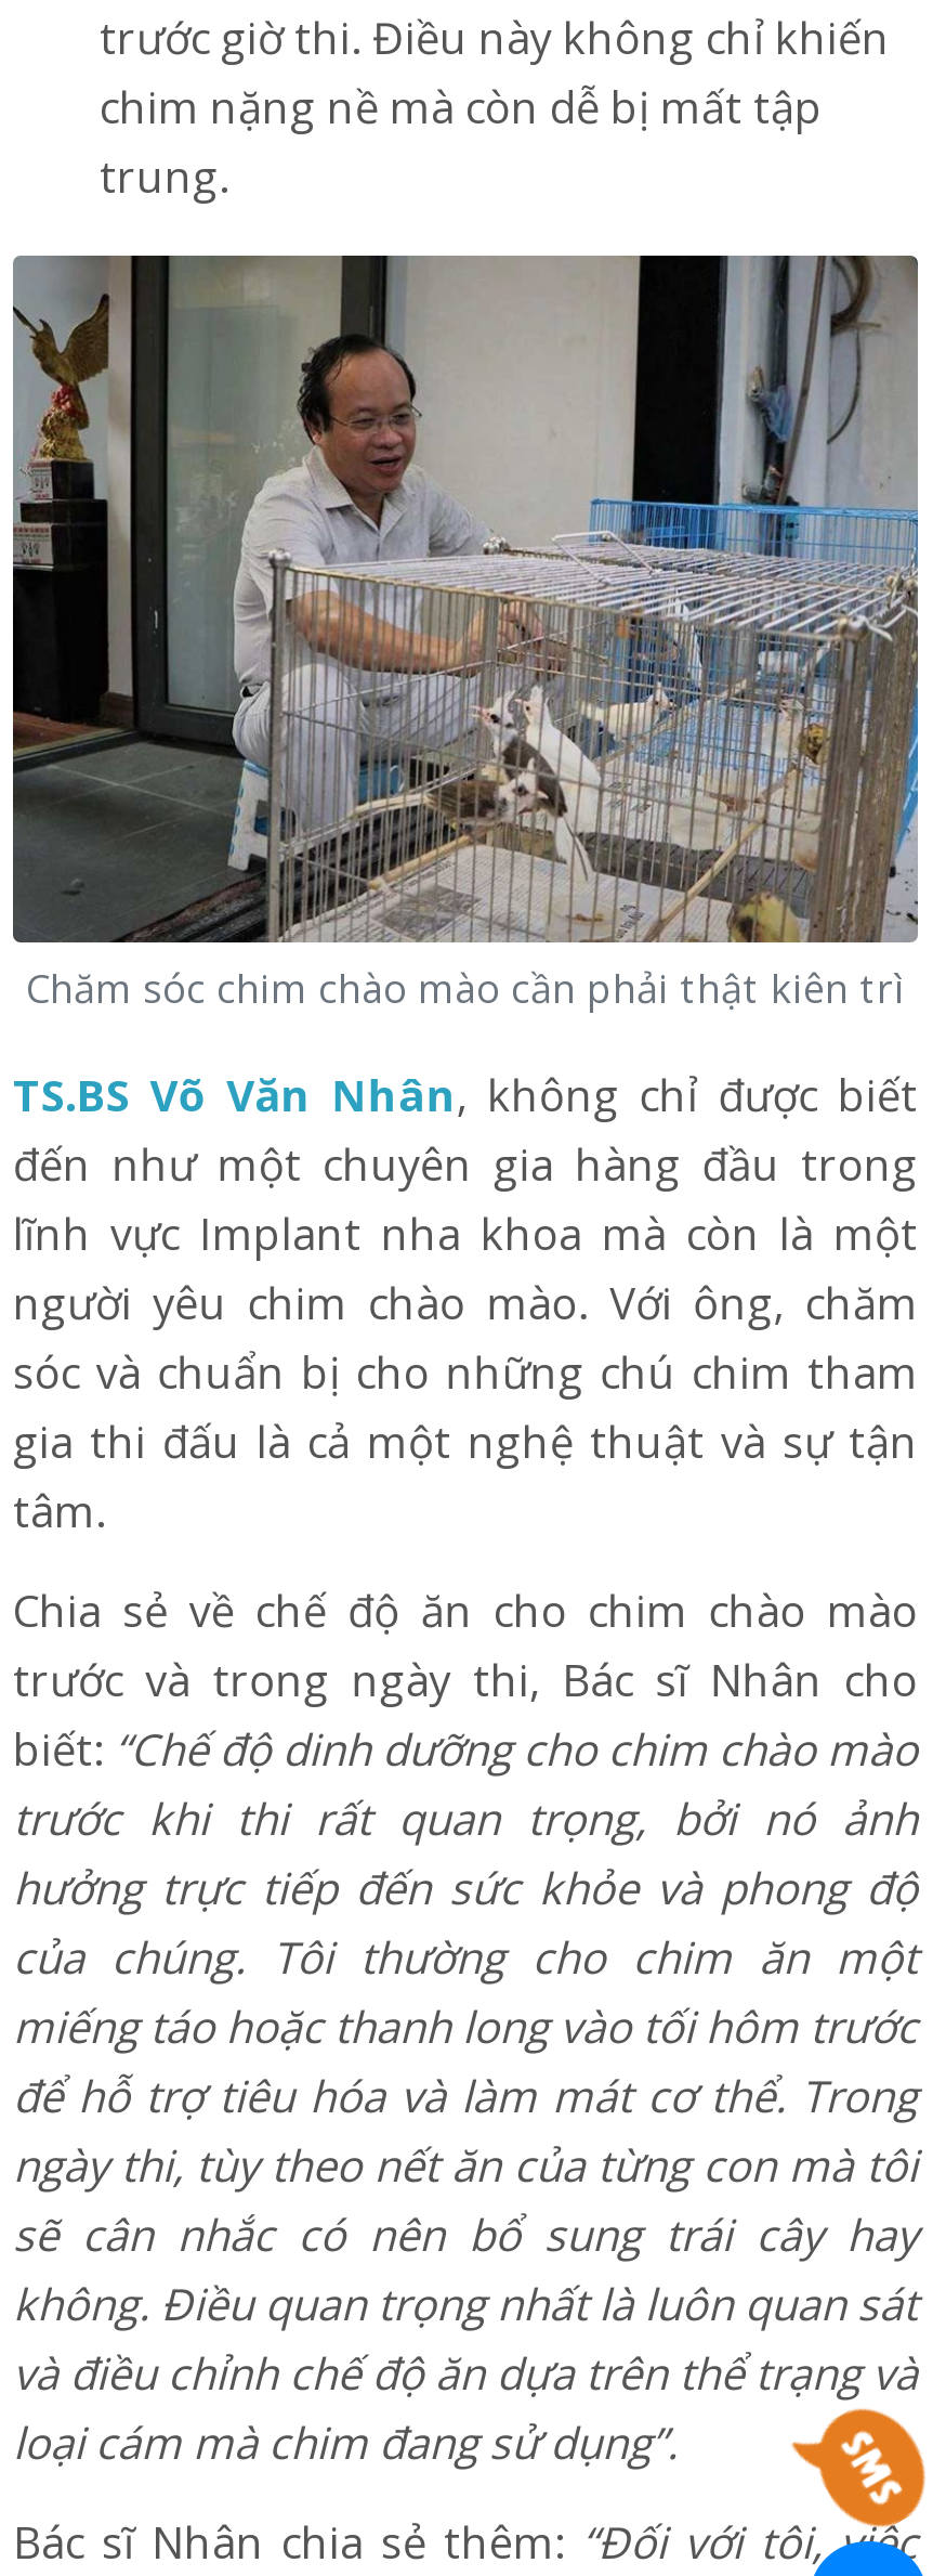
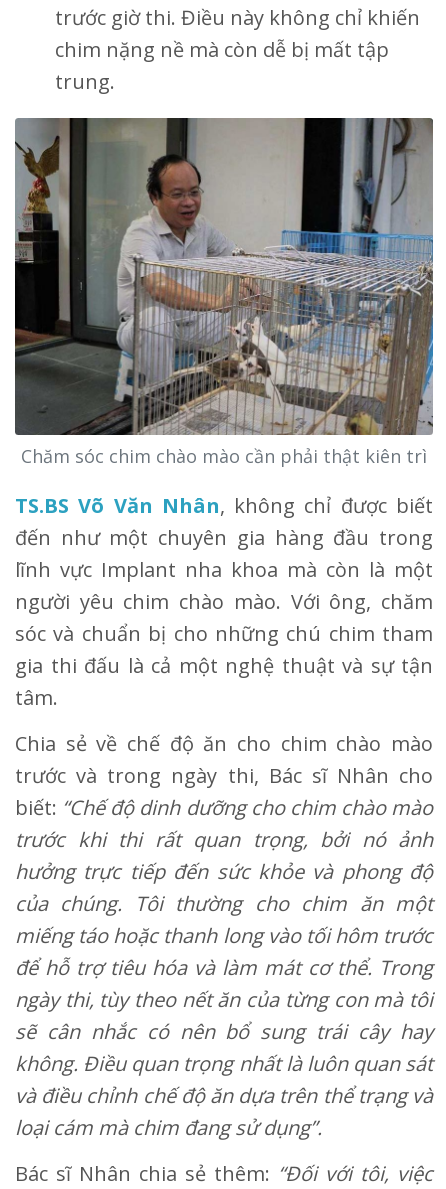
- [image]
